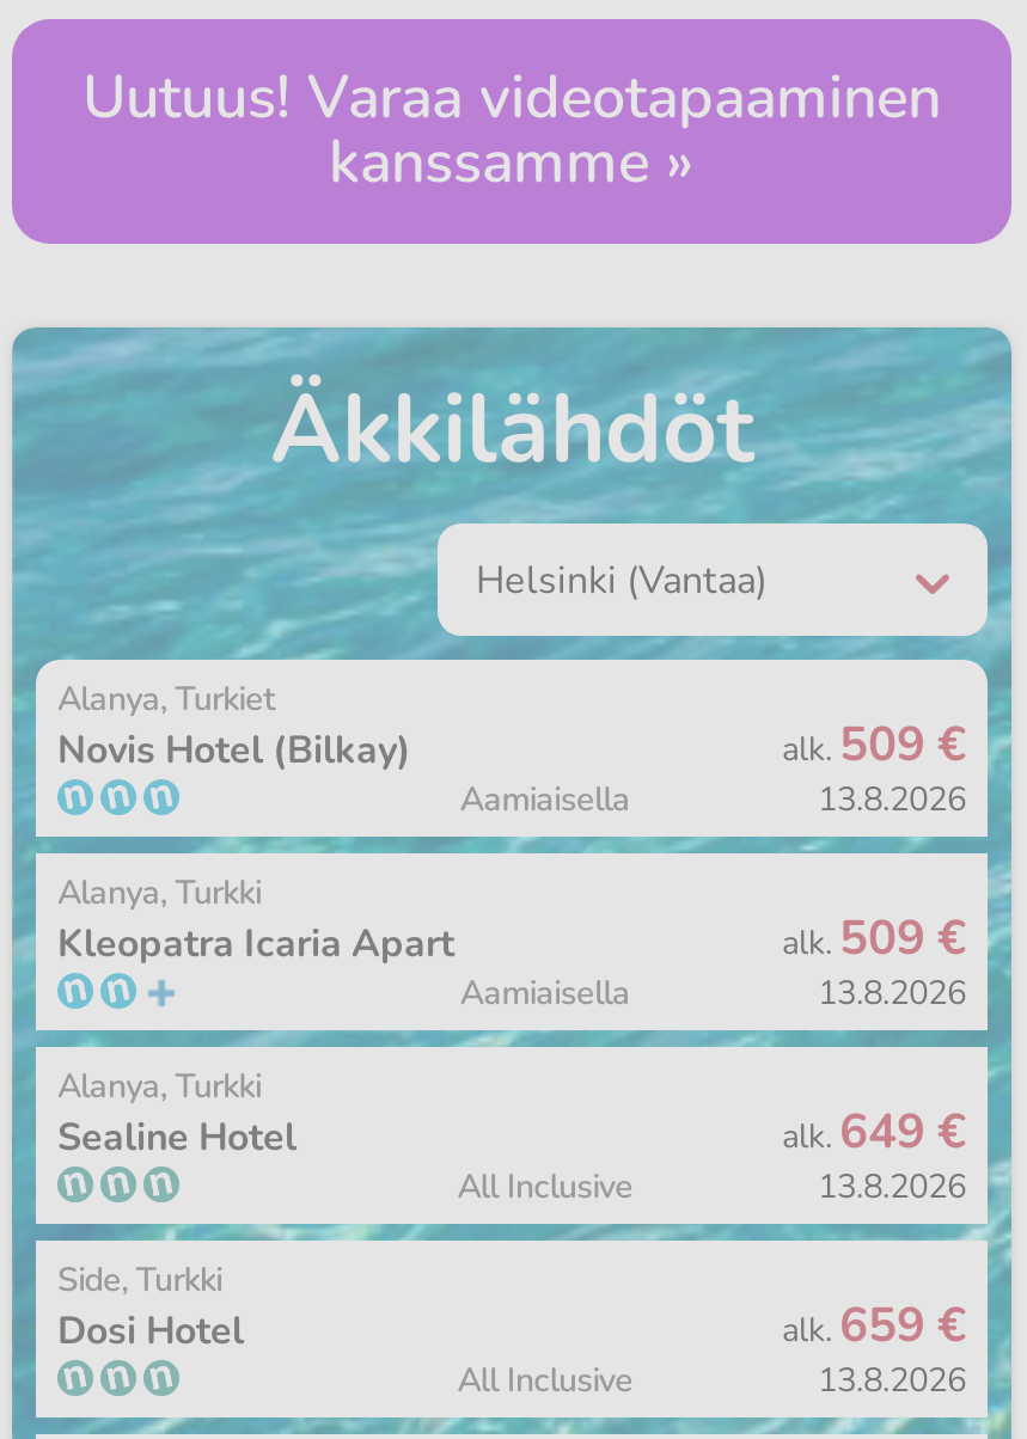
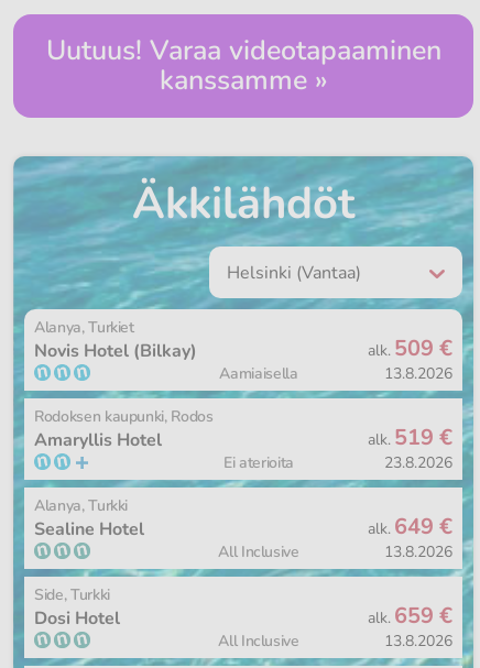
- Alanya, Turkki
- Kleopatra Icaria Apart
- Aamiaisella
- 13.8.2026
+ Rodoksen kaupunki, Rodos
+ Amaryllis Hotel
+ Ei aterioita
+ 23.8.2026

- alk. 509 €
+ alk. 519 €
